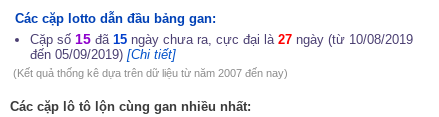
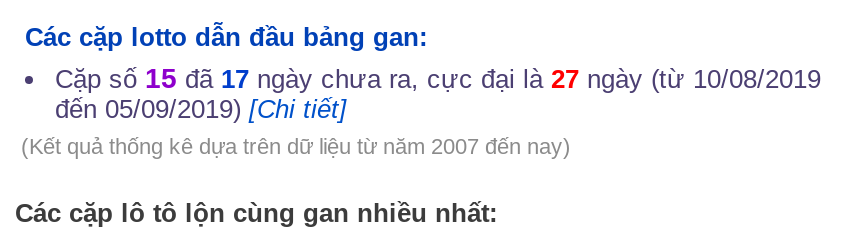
- Cặp số 15 đã 15 ngày chưa ra, cực đại là 27 ngày (từ 10/08/2019
+ Cặp số 15 đã 17 ngày chưa ra, cực đại là 27 ngày (từ 10/08/2019
